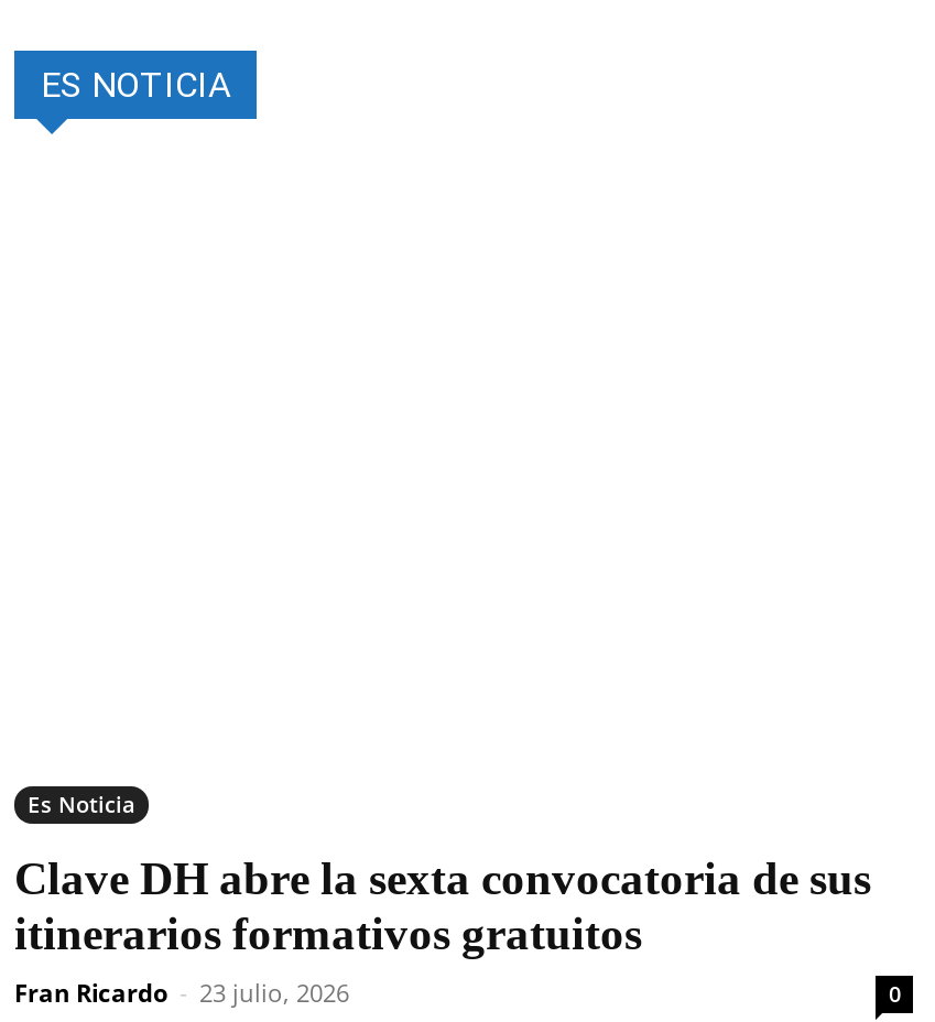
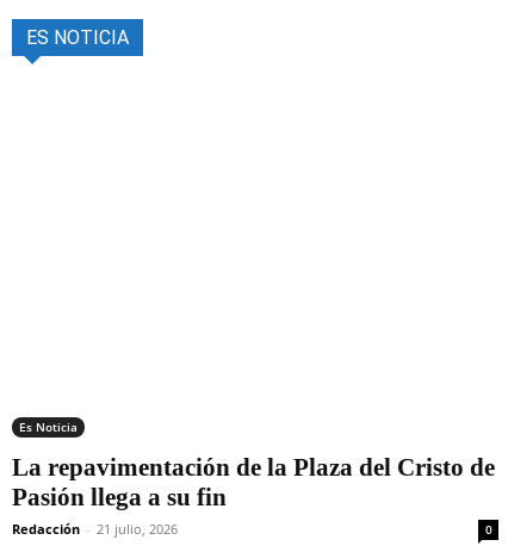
- Clave DH abre la sexta convocatoria de sus
- itinerarios formativos gratuitos
- Fran Ricardo - 23 julio, 2026
+ La repavimentación de la Plaza del Cristo de
+ Pasión llega a su fin
+ Redacción - 21 julio, 2026
